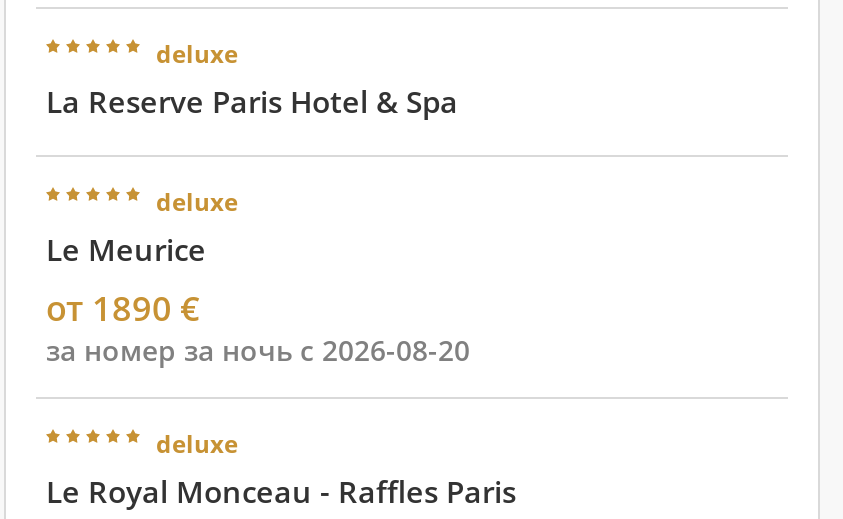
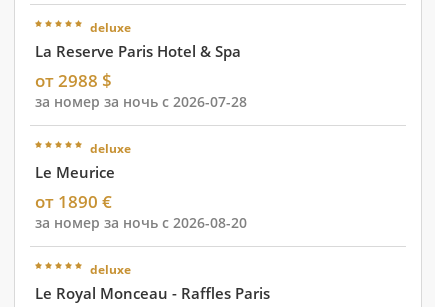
+ от 2988 $
+ за номер за ночь с 2026-07-28
